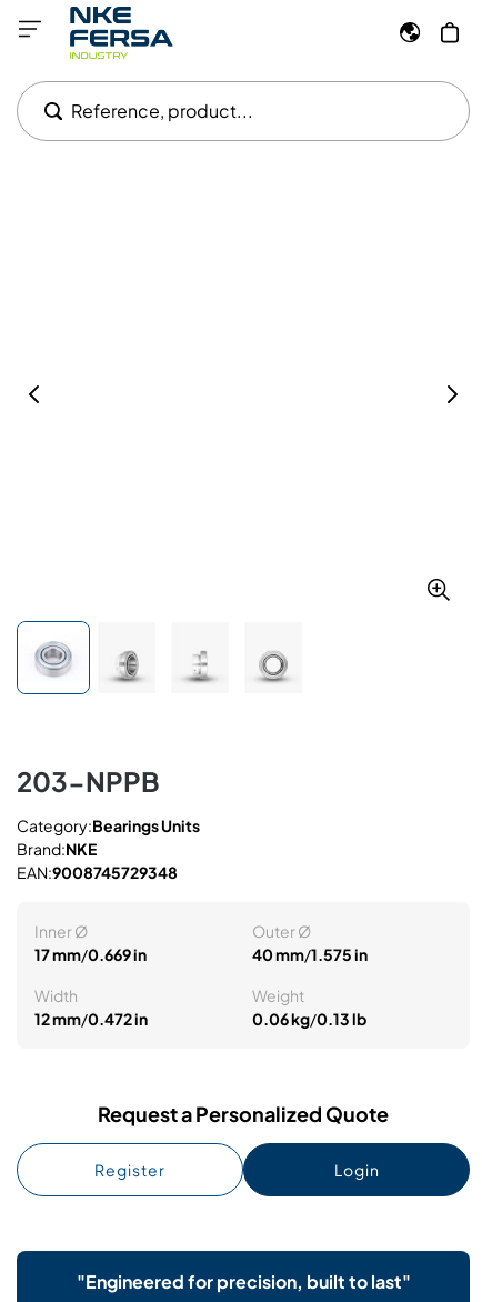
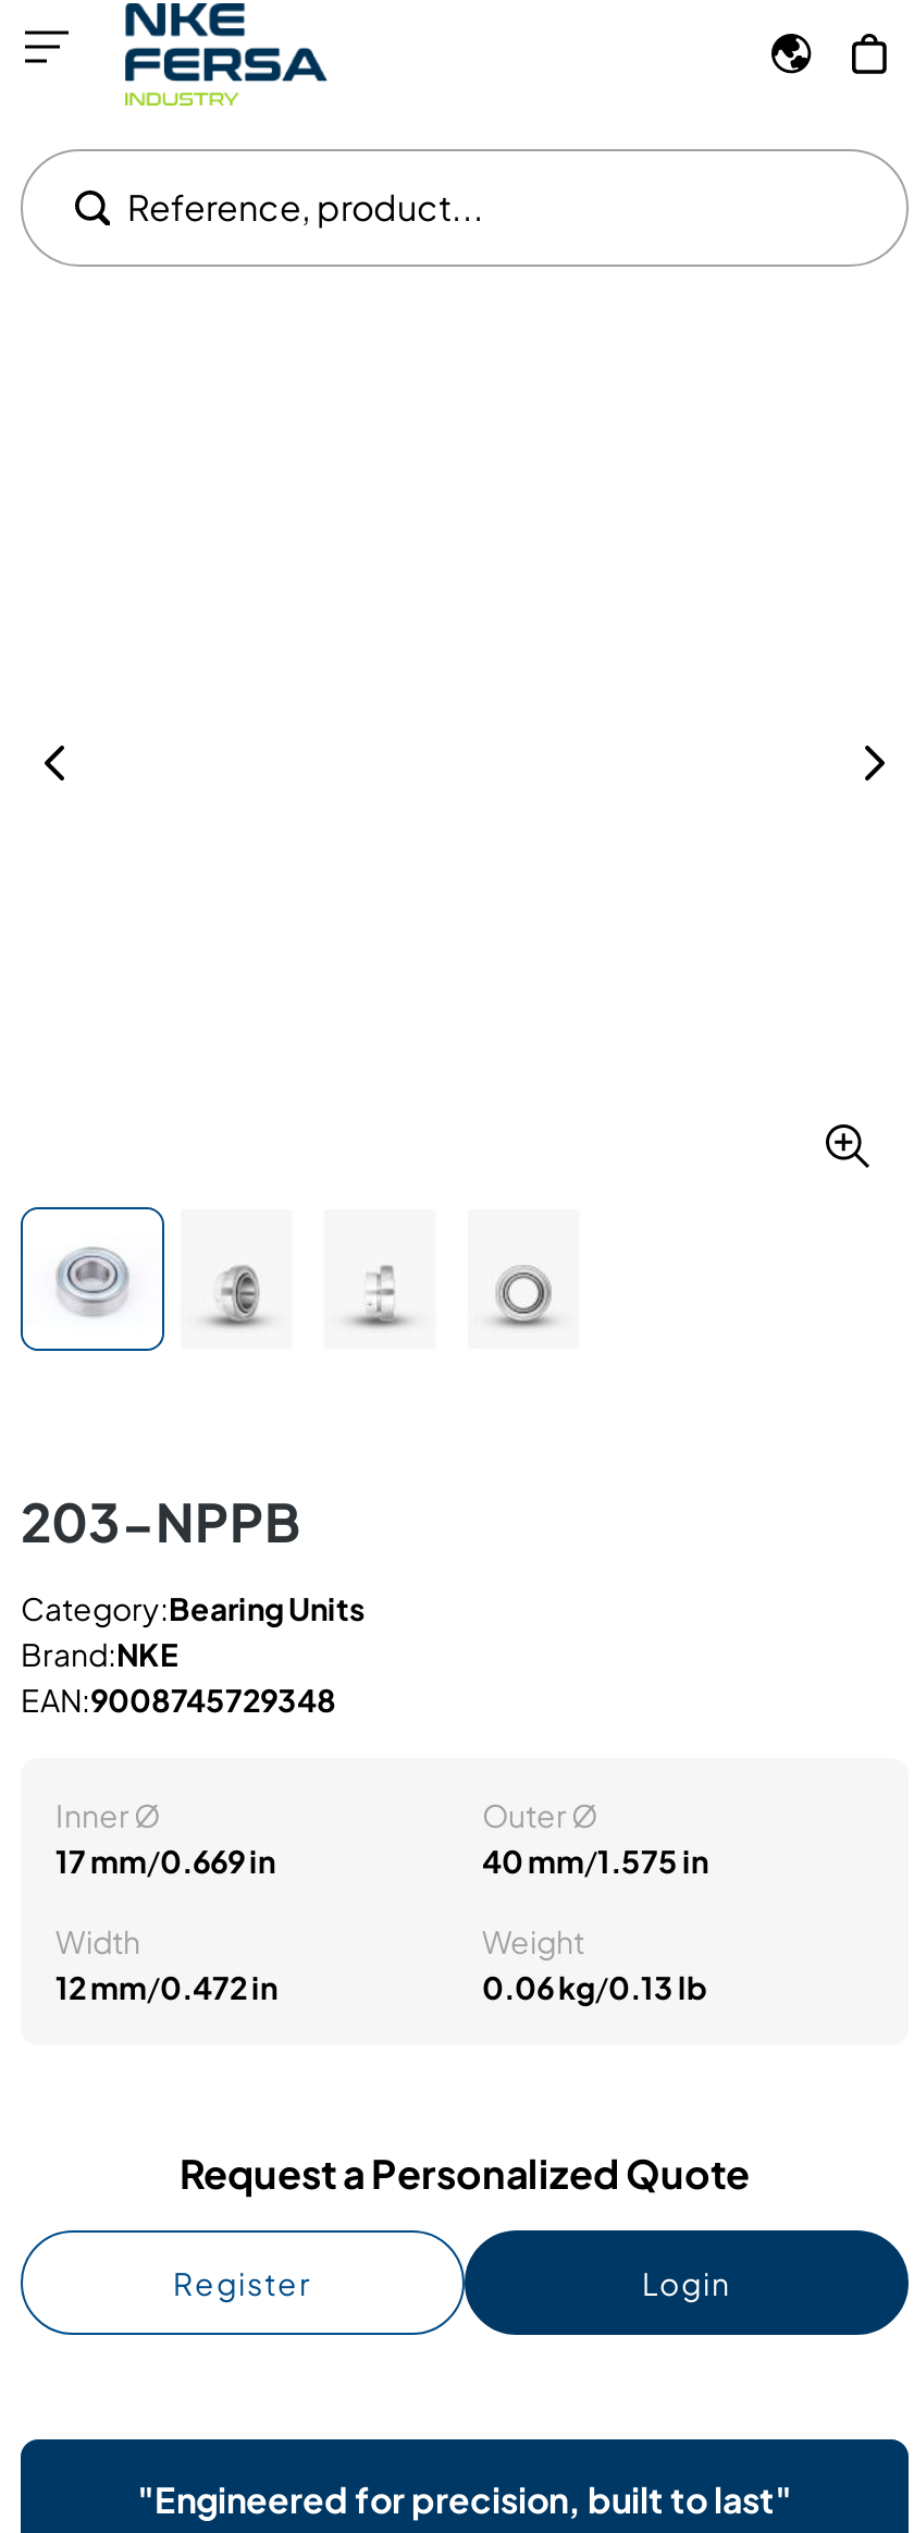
- Category:Bearings Units
+ Category:Bearing Units
